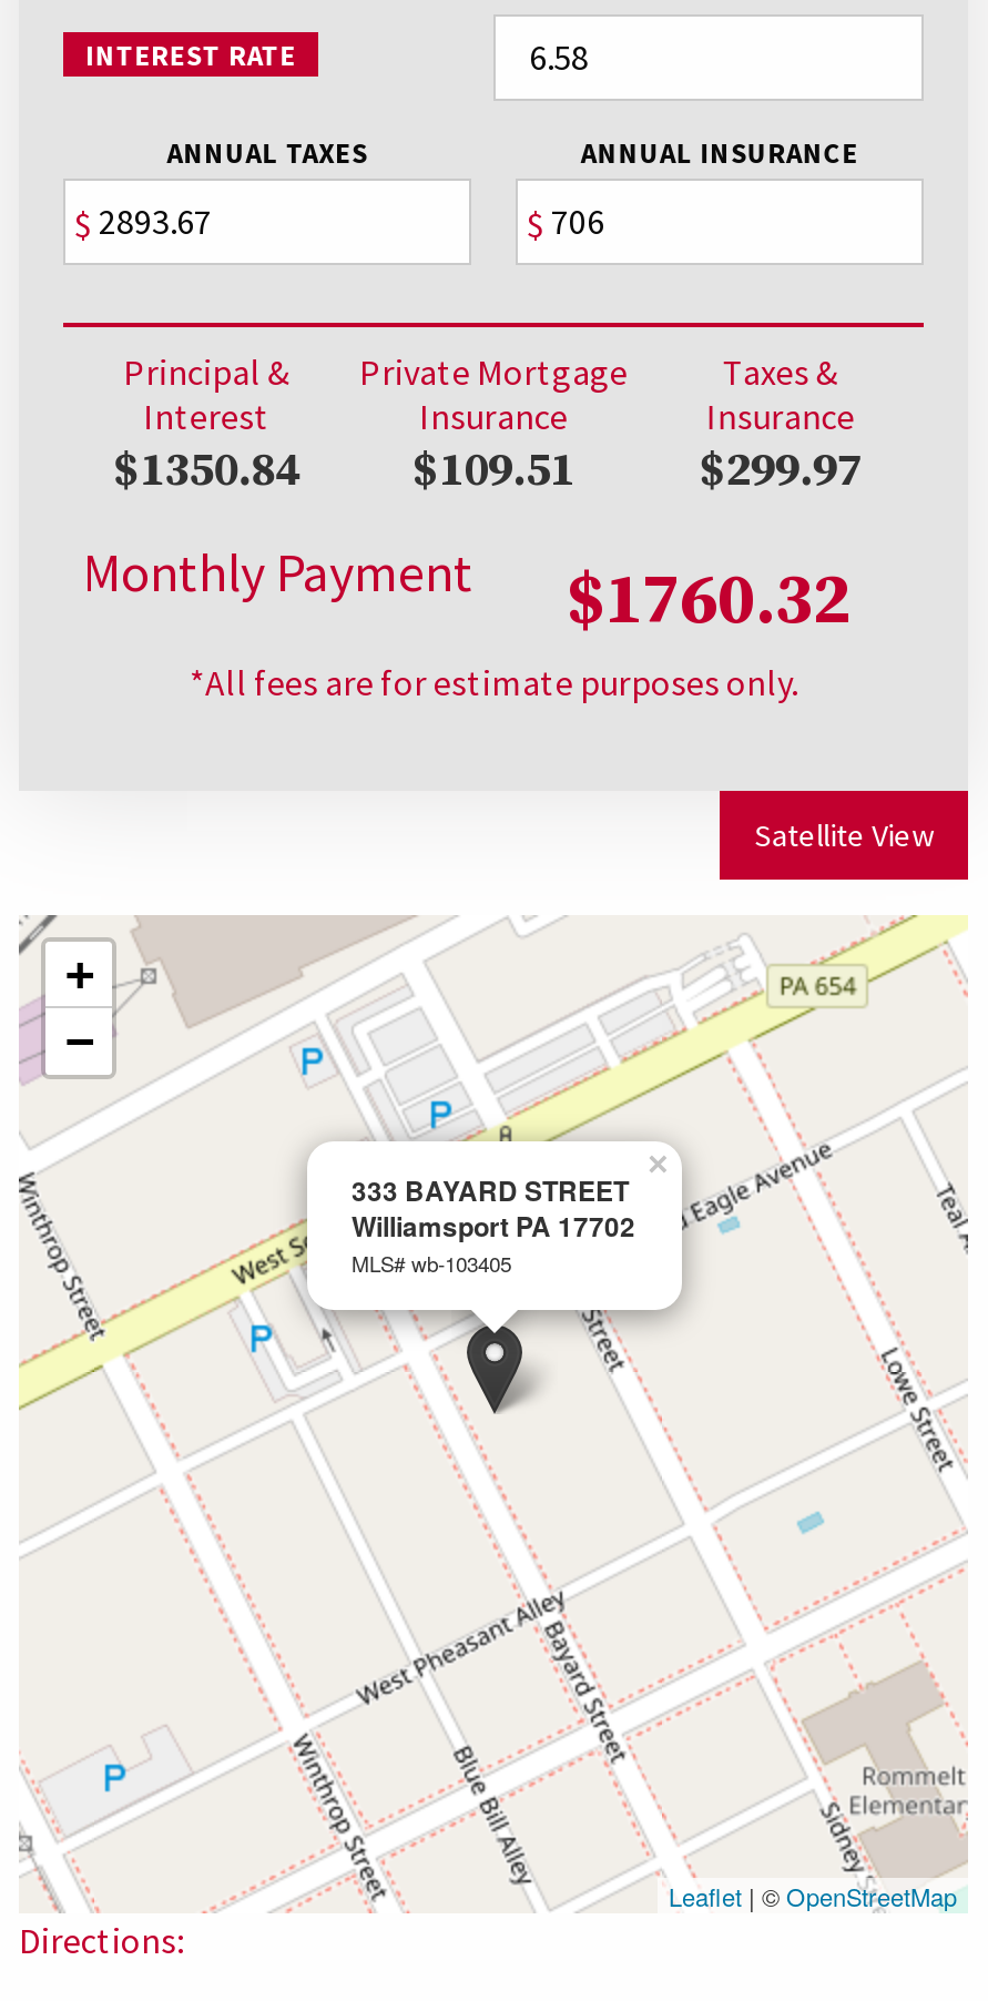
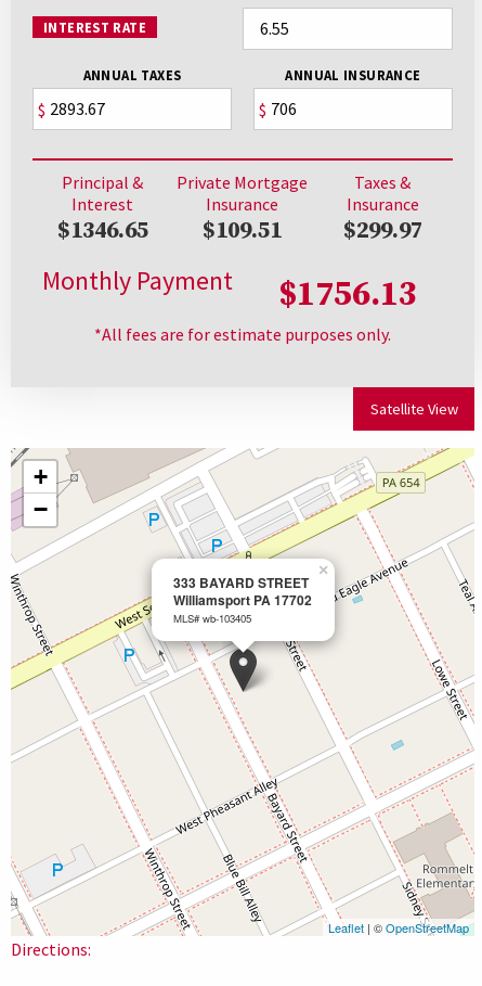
- $1350.84 $109.51
+ $1346.65 $109.51

- Monthly Payment $1760.32
+ Monthly Payment $1756.13
